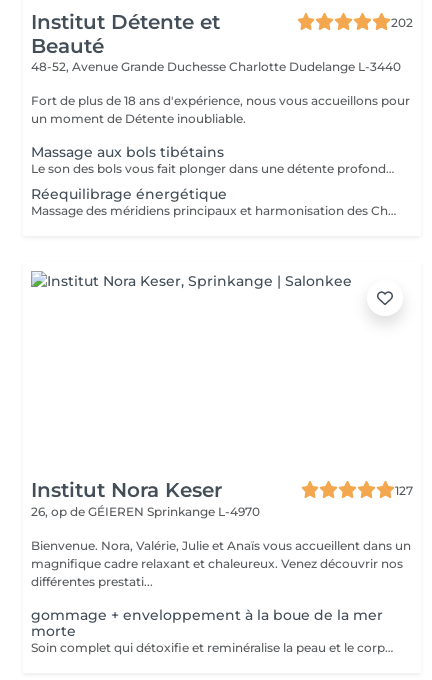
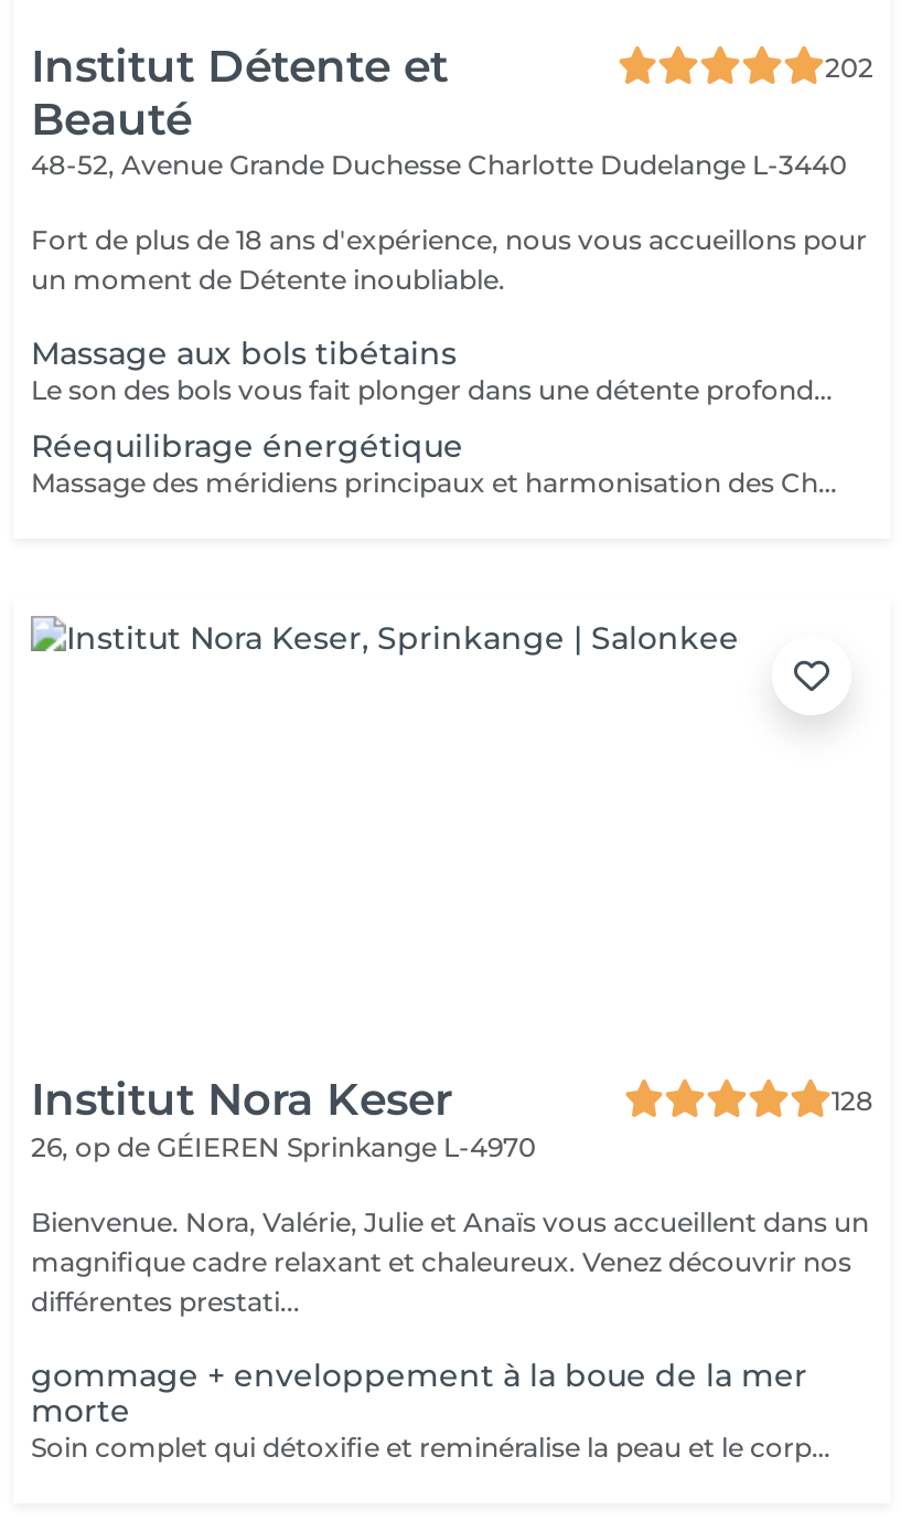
- 127
+ 128
